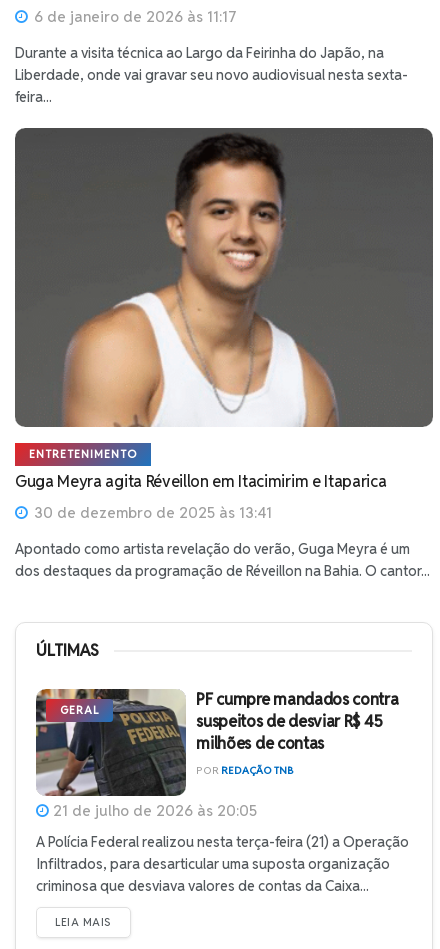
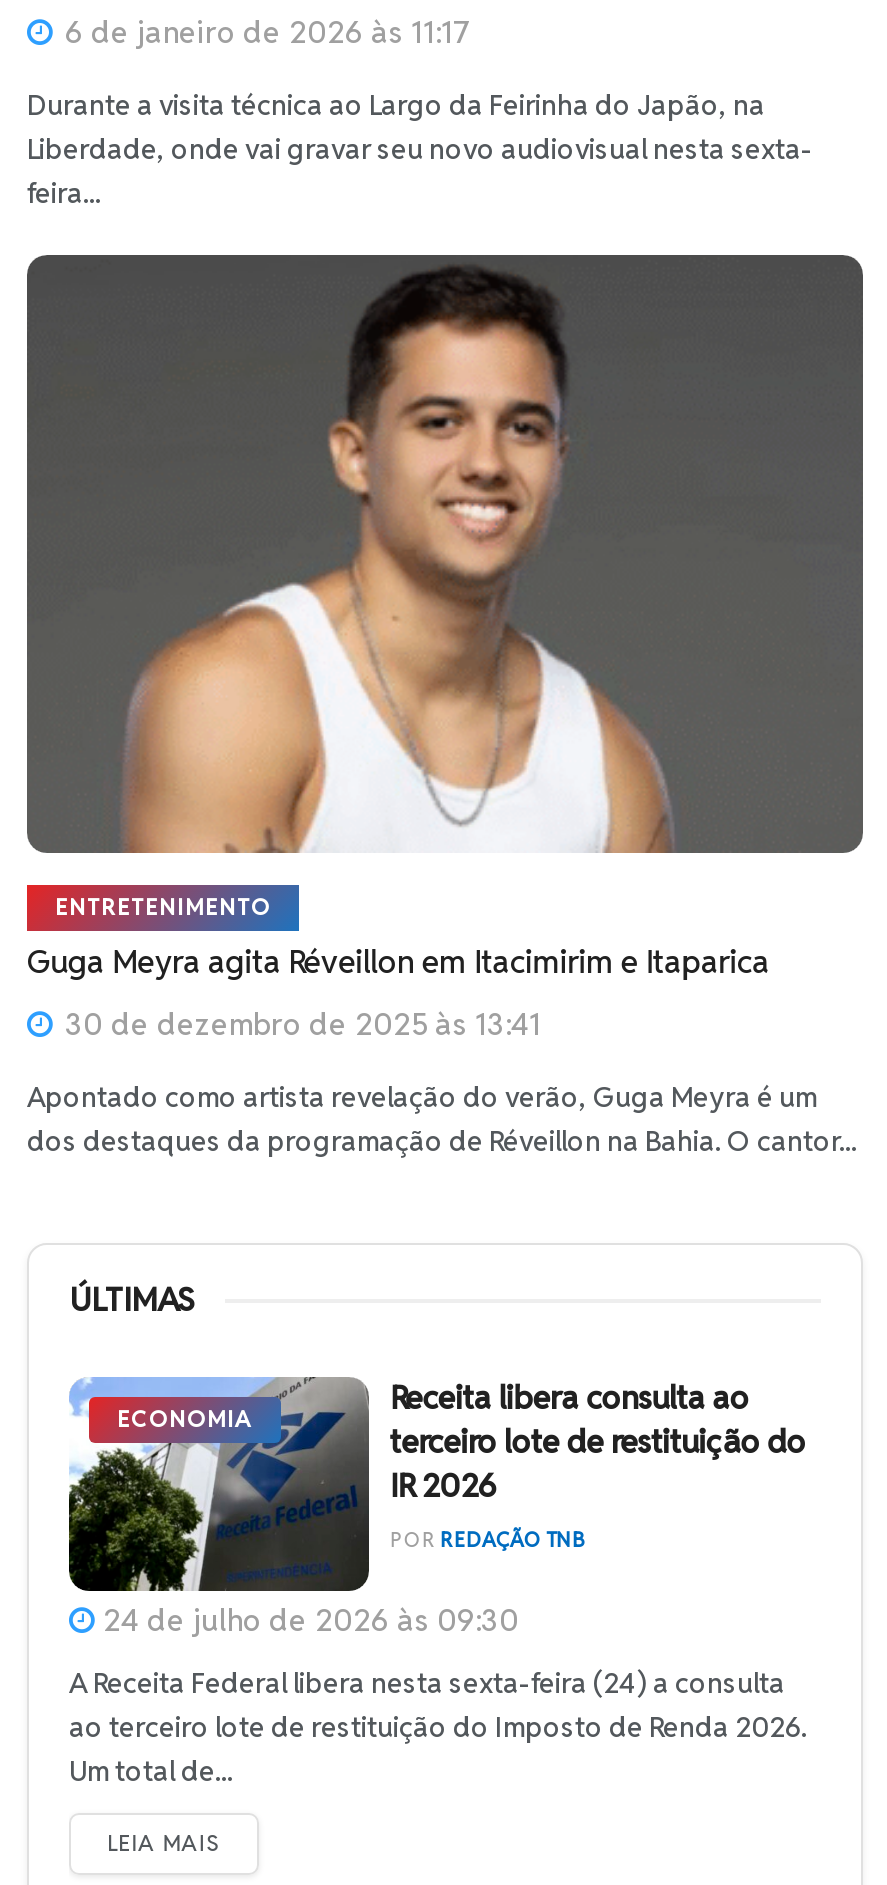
- [image]
- GERAL
- PF cumpre mandados contra
- suspeitos de desviar R$ 45
- milhões de contas
+ [image]
+ ECONOMIA
+ Receita libera consulta ao
+ terceiro lote de restituição do
+ IR 2026

- 21 de julho de 2026 às 20:05
+ 24 de julho de 2026 às 09:30

- A Polícia Federal realizou nesta terça-feira (21) a Operação
- Infiltrados, para desarticular uma suposta organização
- criminosa que desviava valores de contas da Caixa...
+ A Receita Federal libera nesta sexta-feira (24) a consulta
+ ao terceiro lote de restituição do Imposto de Renda 2026.
+ Um total de...
